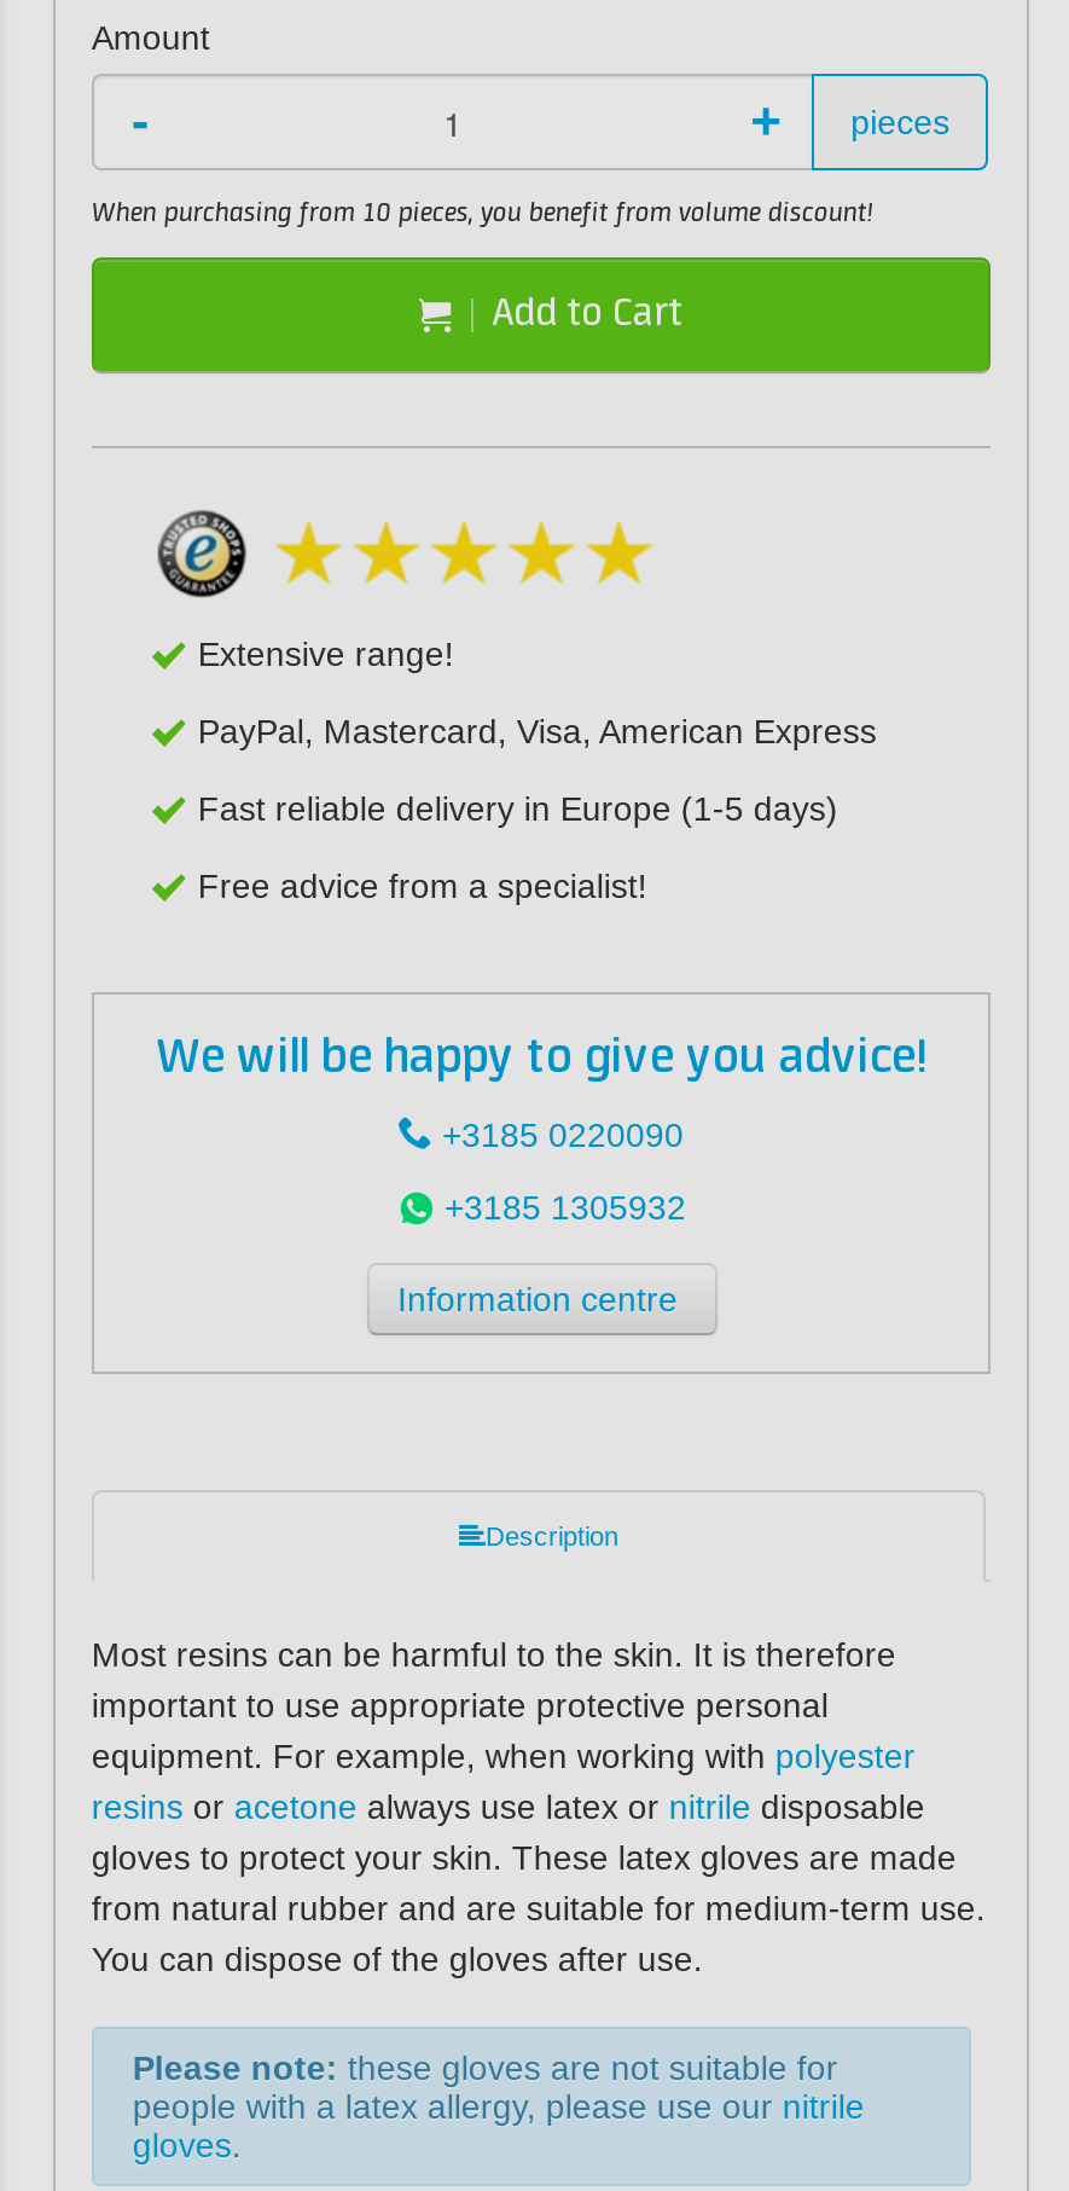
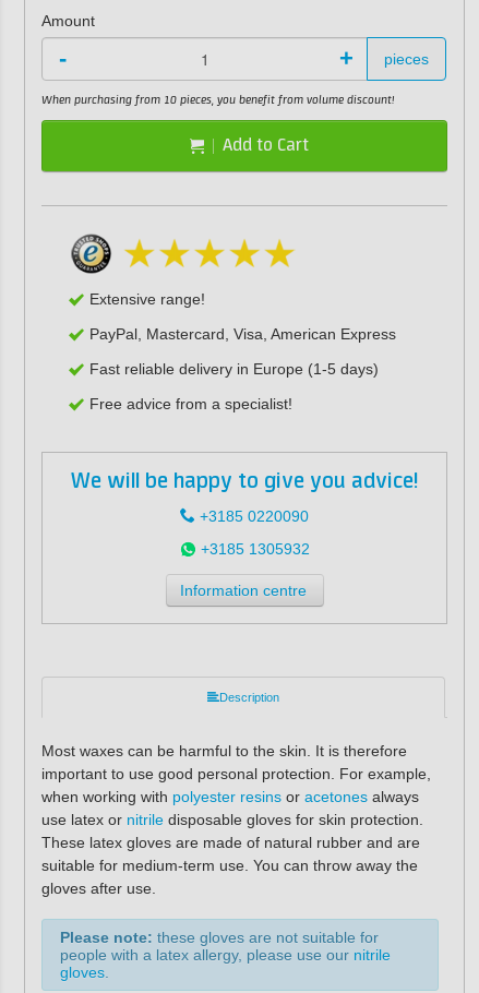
- Most resins can be harmful to the skin. It is therefore
- important to use appropriate protective personal
- equipment. For example, when working with polyester
- resins or acetone always use latex or nitrile disposable
- gloves to protect your skin. These latex gloves are made
- from natural rubber and are suitable for medium-term use.
- You can dispose of the gloves after use.
+ Most waxes can be harmful to the skin. It is therefore
+ important to use good personal protection. For example,
+ when working with polyester resins or acetones always
+ use latex or nitrile disposable gloves for skin protection.
+ These latex gloves are made of natural rubber and are
+ suitable for medium-term use. You can throw away the
+ gloves after use.
